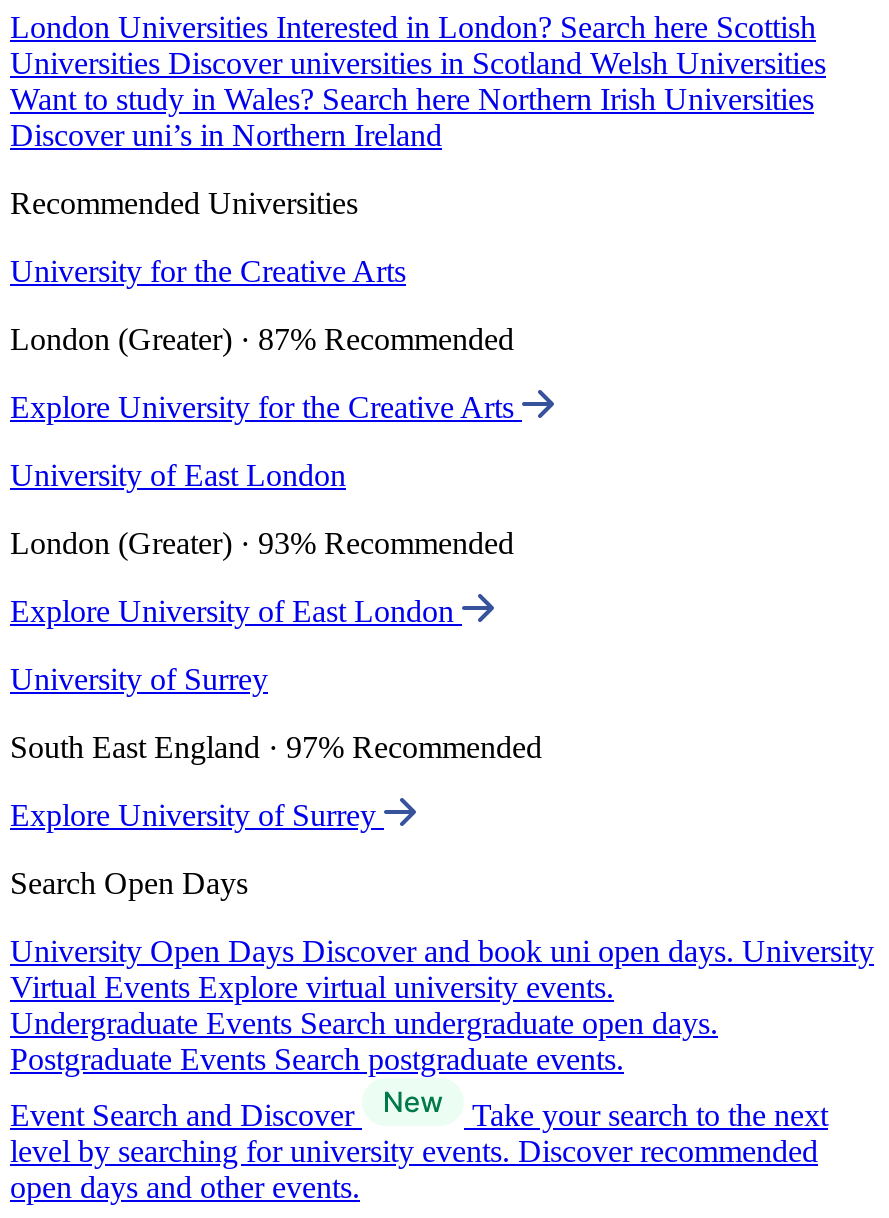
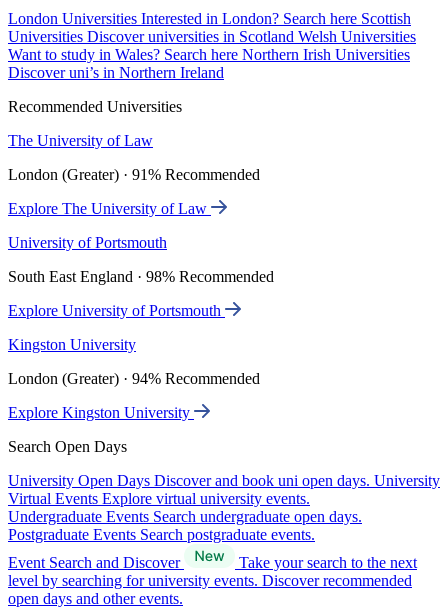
- University for the Creative Arts
+ The University of Law

- London (Greater) · 87% Recommended
+ London (Greater) · 91% Recommended

- Explore University for the Creative Arts
+ Explore The University of Law

- University of East London
+ University of Portsmouth

- London (Greater) · 93% Recommended
+ South East England · 98% Recommended

- Explore University of East London
+ Explore University of Portsmouth

- University of Surrey
+ Kingston University

- South East England · 97% Recommended
+ London (Greater) · 94% Recommended

- Explore University of Surrey
+ Explore Kingston University
